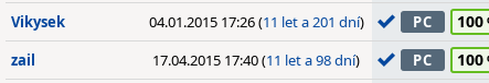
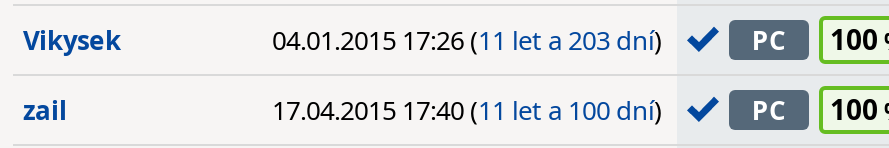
- 04.01.2015 17:26 (11 let a 201 dní)
+ 04.01.2015 17:26 (11 let a 203 dní)

- 17.04.2015 17:40 (11 let a 98 dní)
+ 17.04.2015 17:40 (11 let a 100 dní)
